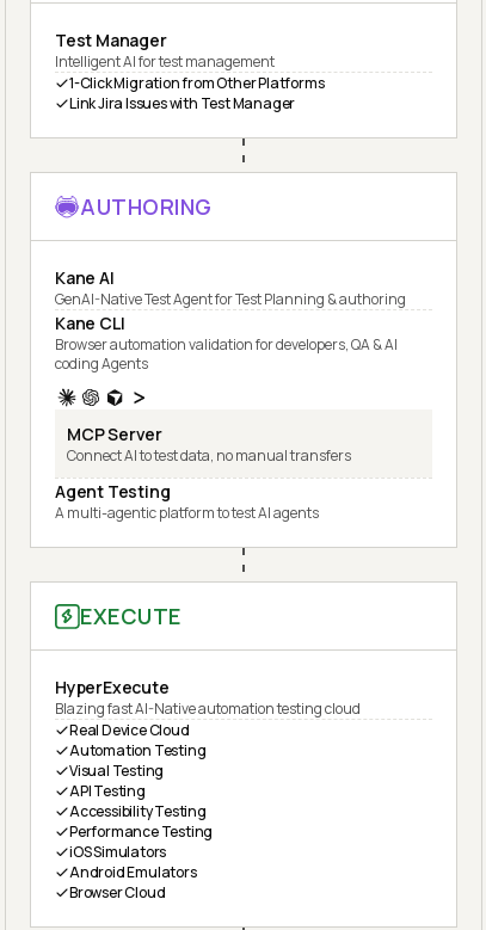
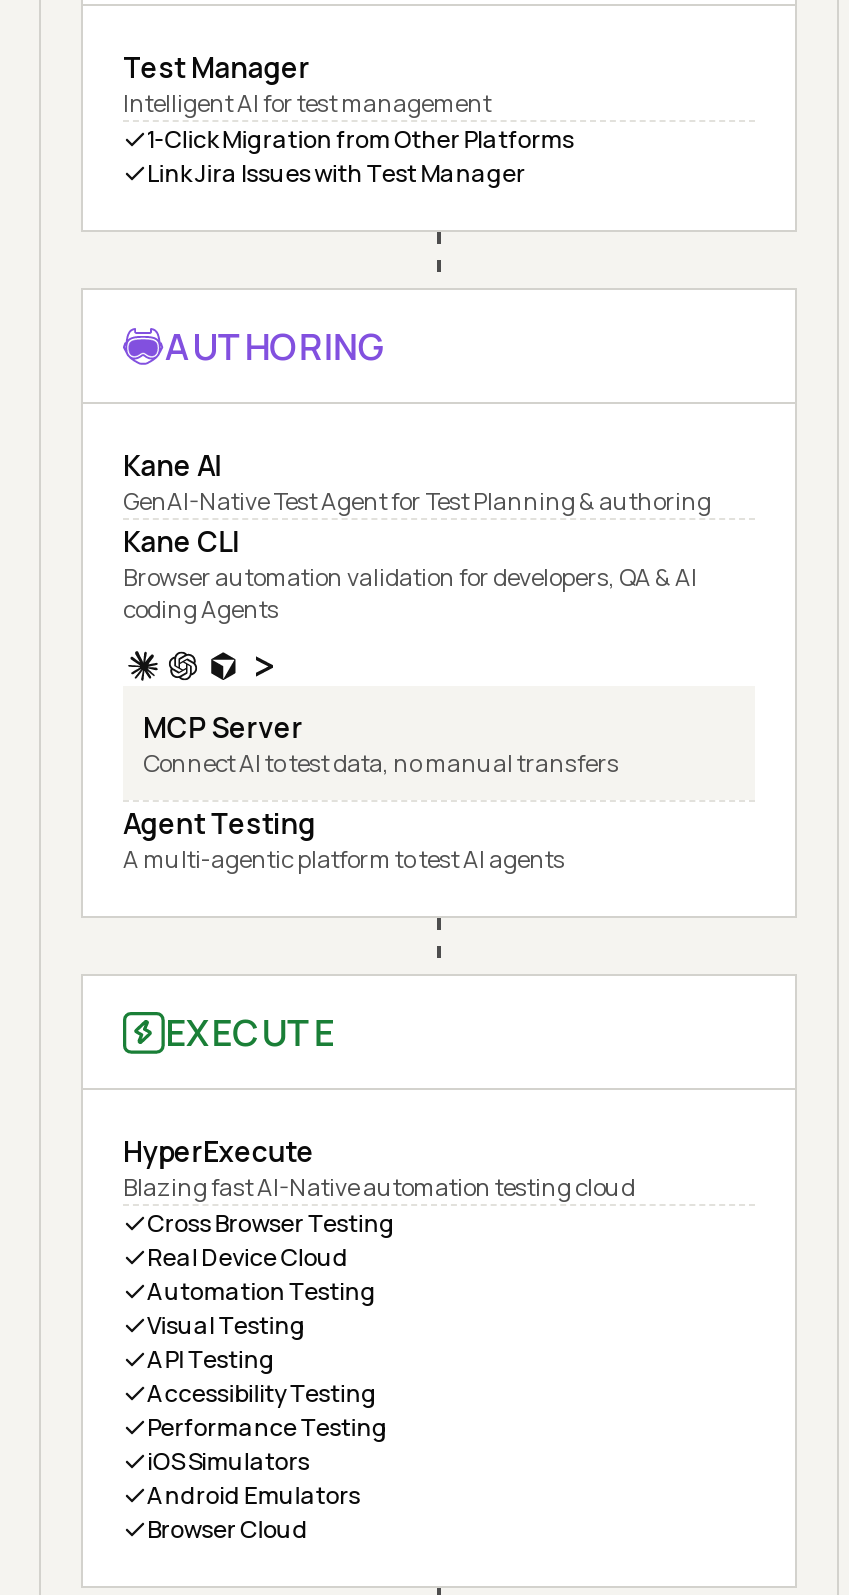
+ Cross Browser Testing
